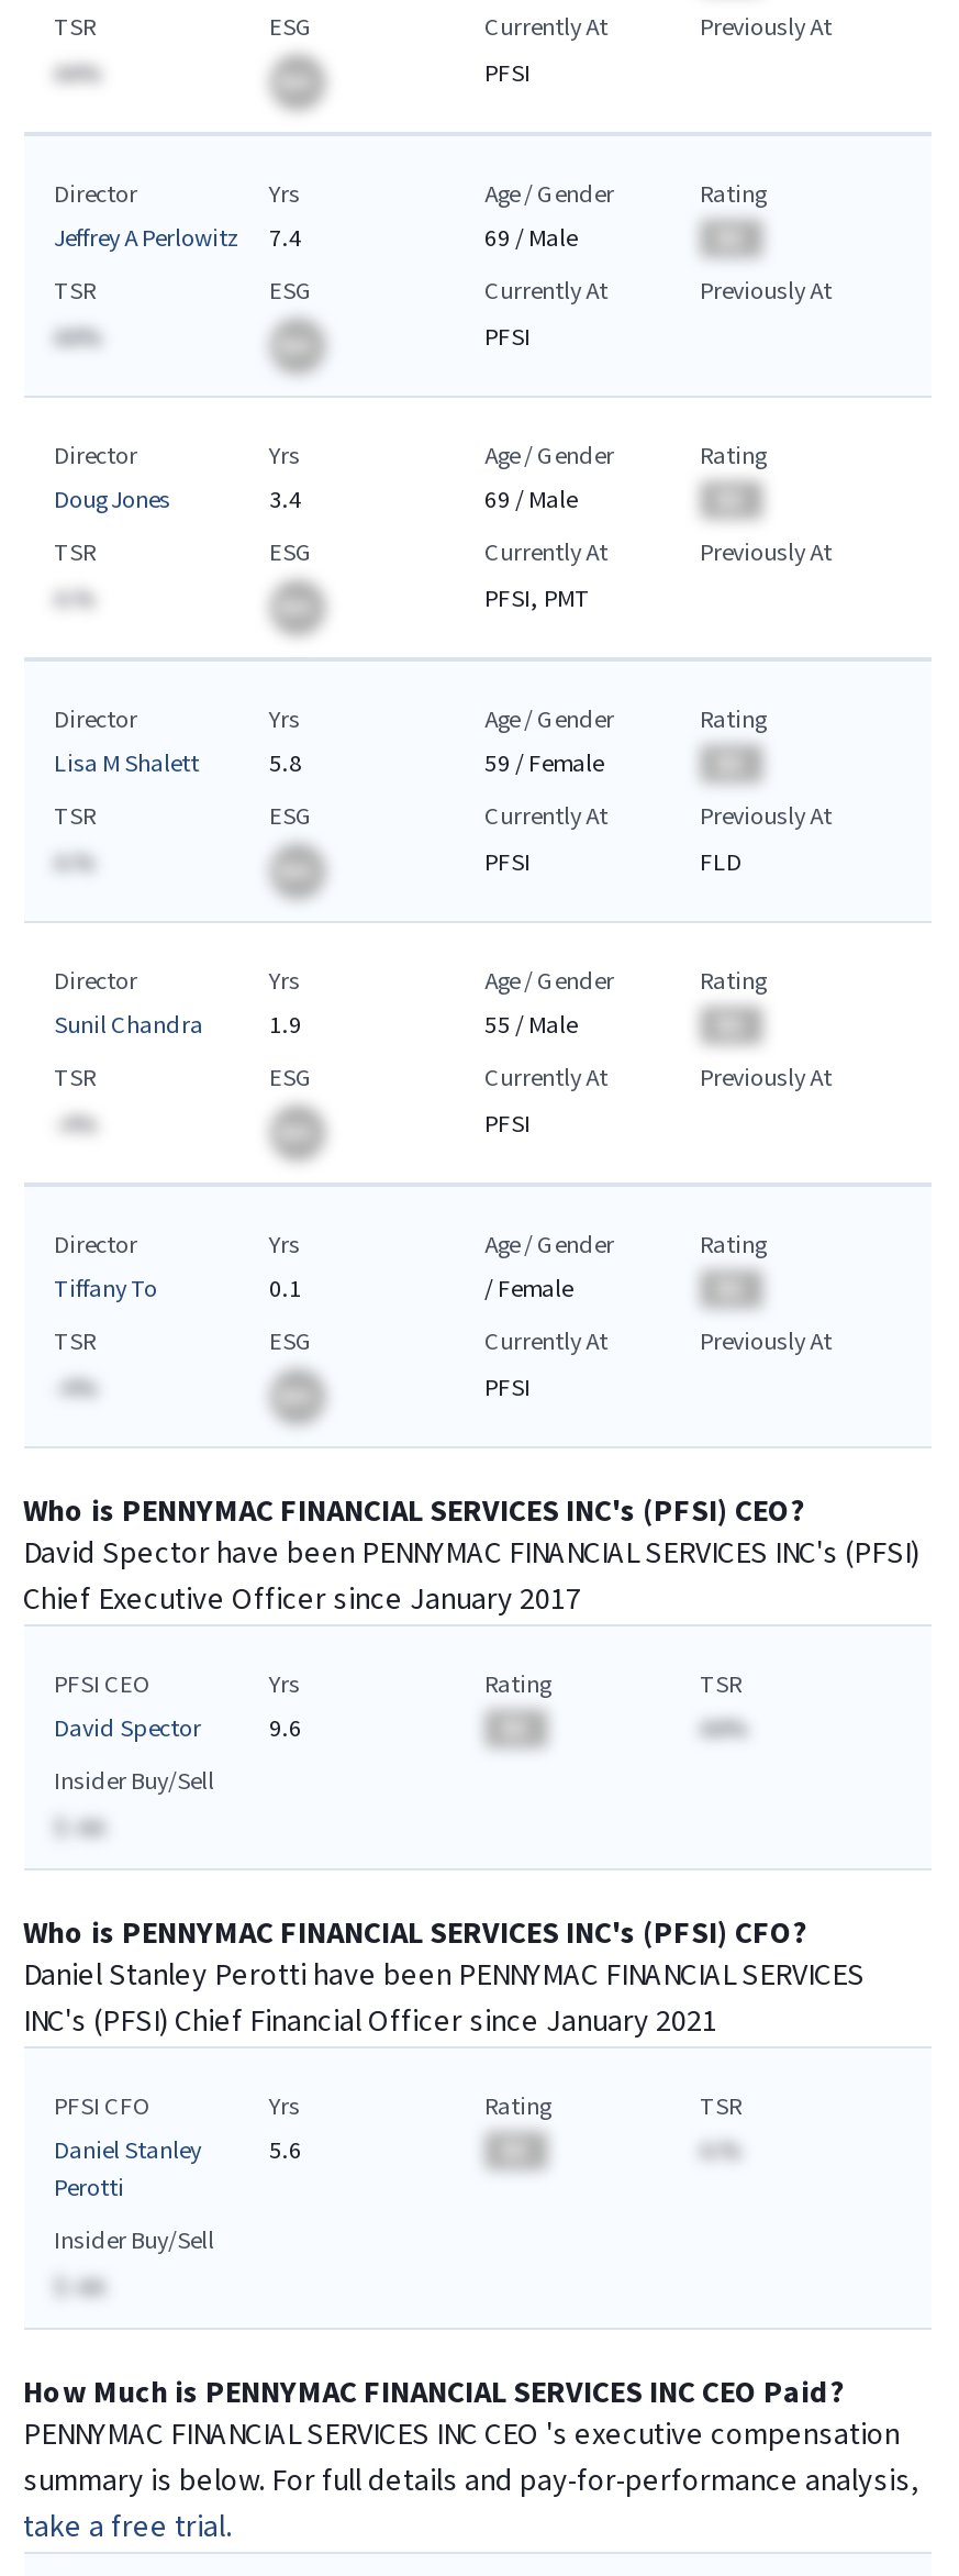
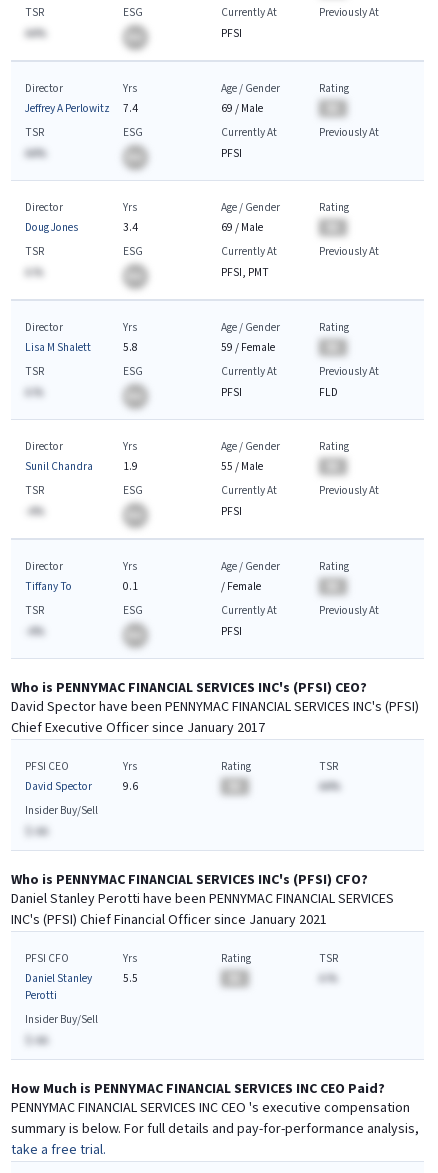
- 5.6
+ 5.5
